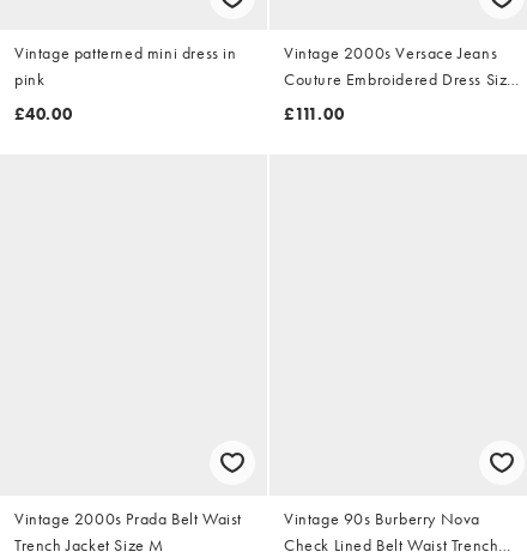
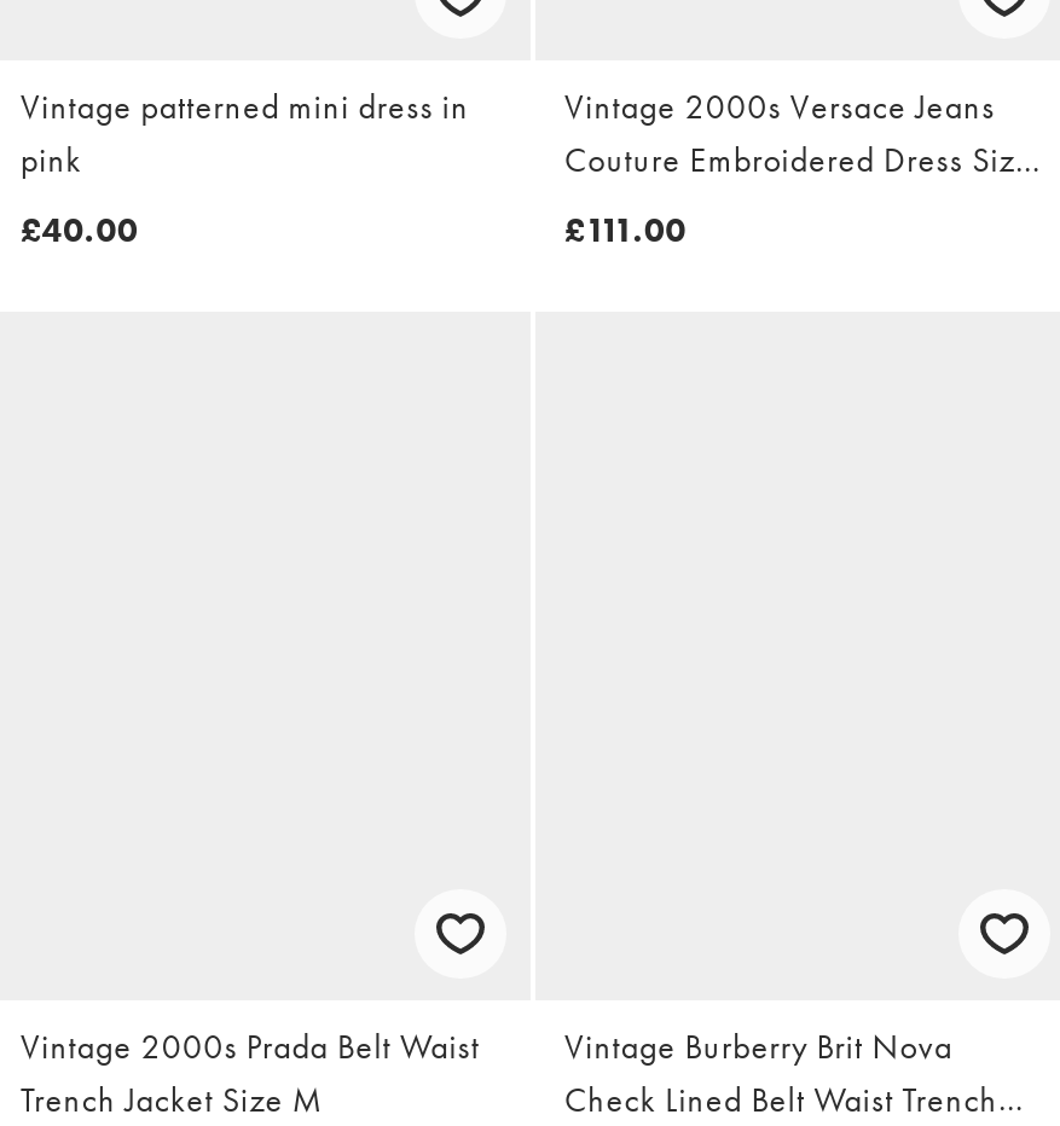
- Vintage 90s Burberry Nova
+ Vintage Burberry Brit Nova
